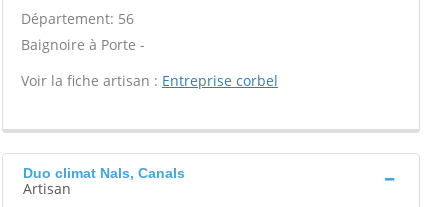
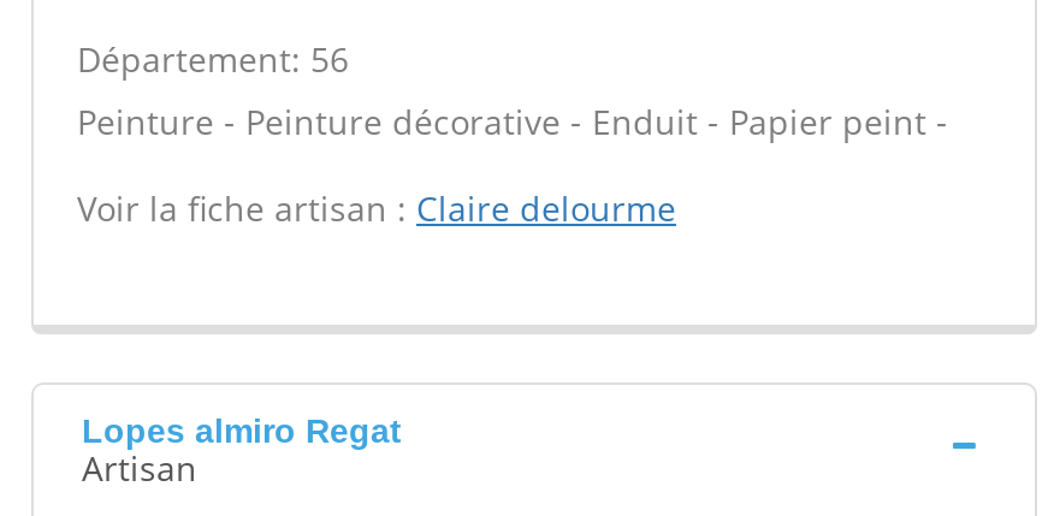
- Baignoire à Porte -
+ Peinture - Peinture décorative - Enduit - Papier peint -

- Voir la fiche artisan : Entreprise corbel
+ Voir la fiche artisan : Claire delourme

- Duo climat Nals, Canals
+ Lopes almiro Regat
